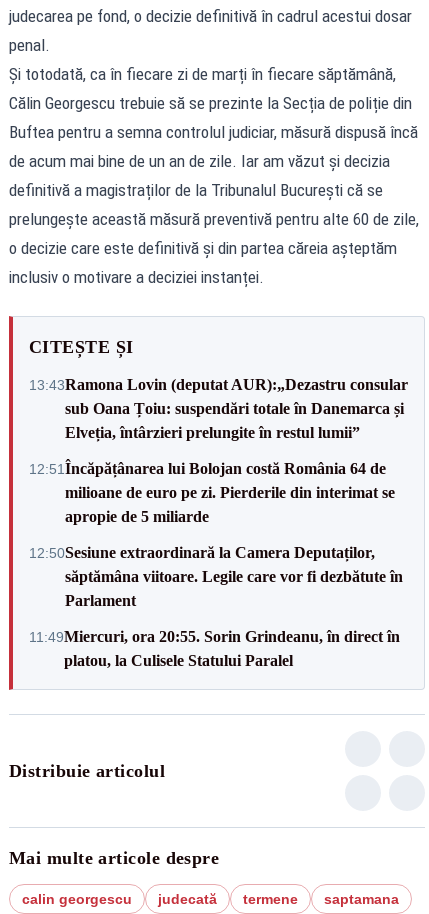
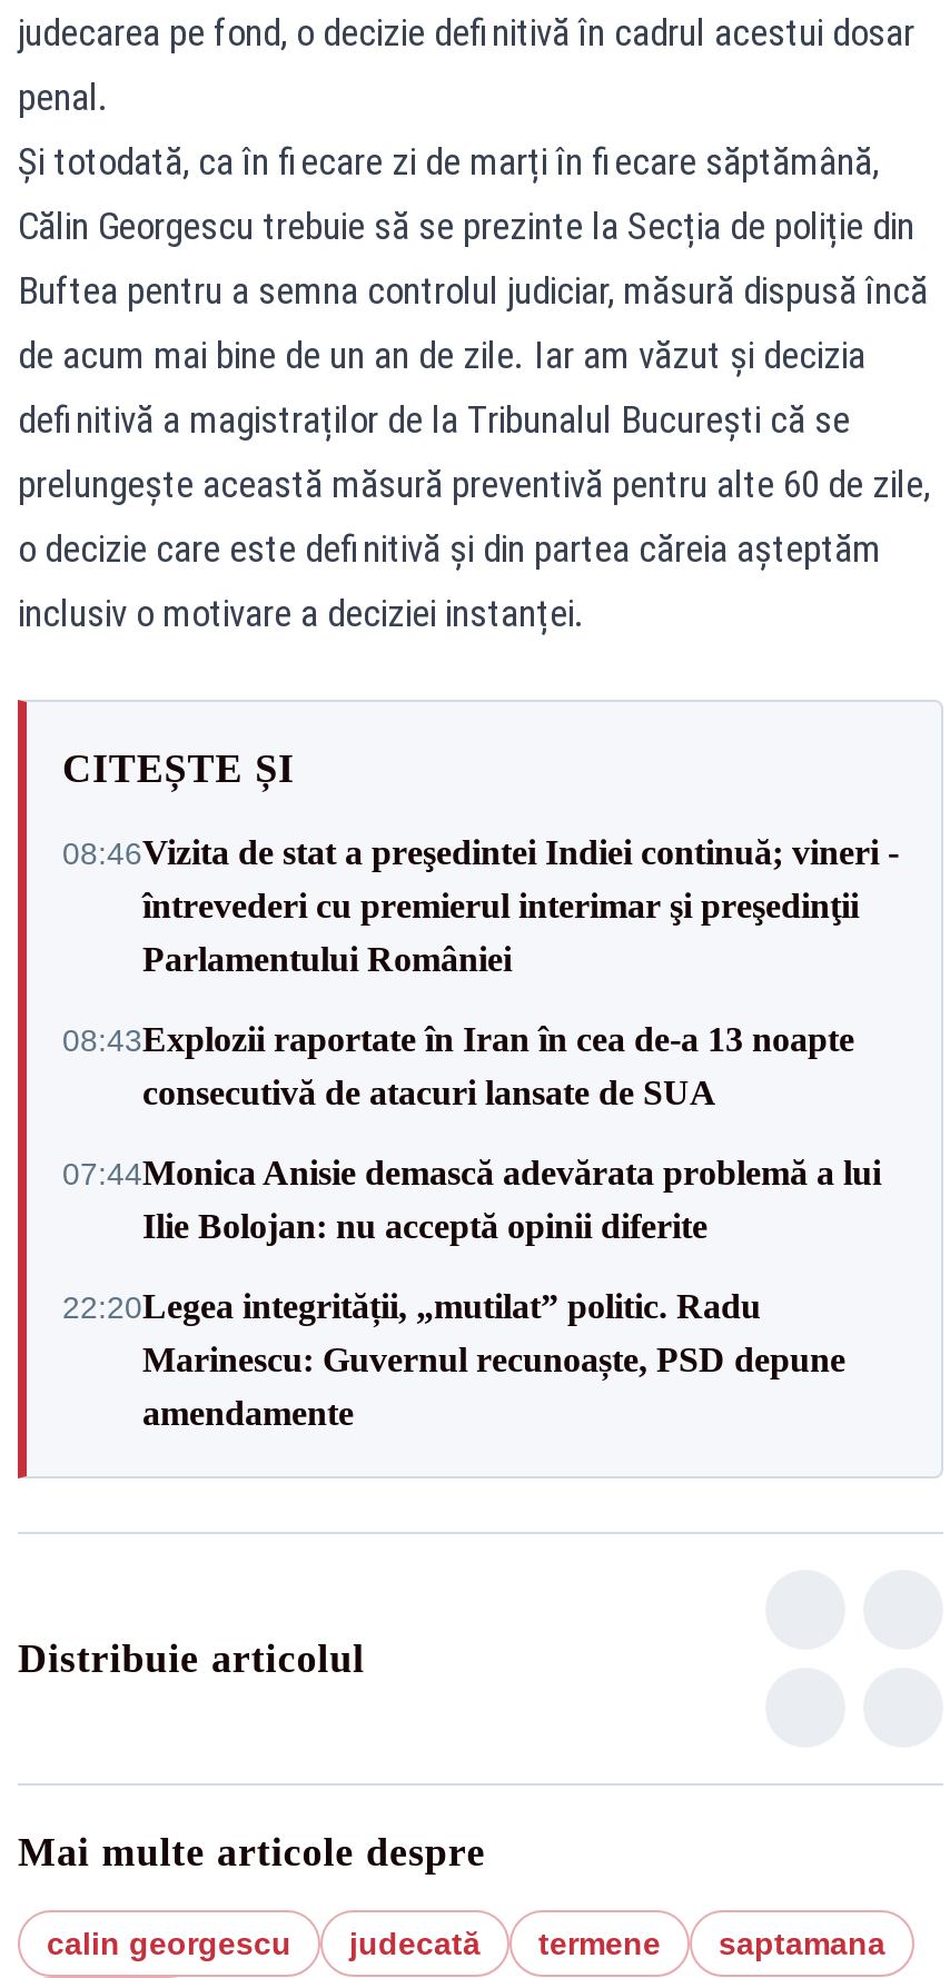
- 13:43Ramona Lovin (deputat AUR):„Dezastru consular
- sub Oana Țoiu: suspendări totale în Danemarca și
- Elveția, întârzieri prelungite în restul lumii”
+ 08:46Vizita de stat a preşedintei Indiei continuă; vineri -
+ întrevederi cu premierul interimar şi preşedinţii
+ Parlamentului României

- 12:51 Încăpățânarea lui Bolojan costă România 64 de
- milioane de euro pe zi. Pierderile din interimat se
- apropie de 5 miliarde
+ 08:43Explozii raportate în Iran în cea de-a 13 noapte
+ consecutivă de atacuri lansate de SUA

- 12:50Sesiune extraordinară la Camera Deputaților,
- săptămâna viitoare. Legile care vor fi dezbătute în
- Parlament
+ 07:44Monica Anisie demască adevărata problemă a lui
+ Ilie Bolojan: nu acceptă opinii diferite

- 11:49Miercuri, ora 20:55. Sorin Grindeanu, în direct în
- platou, la Culisele Statului Paralel
+ 22:20Legea integrității, „mutilat” politic. Radu
+ Marinescu: Guvernul recunoaște, PSD depune
+ amendamente
